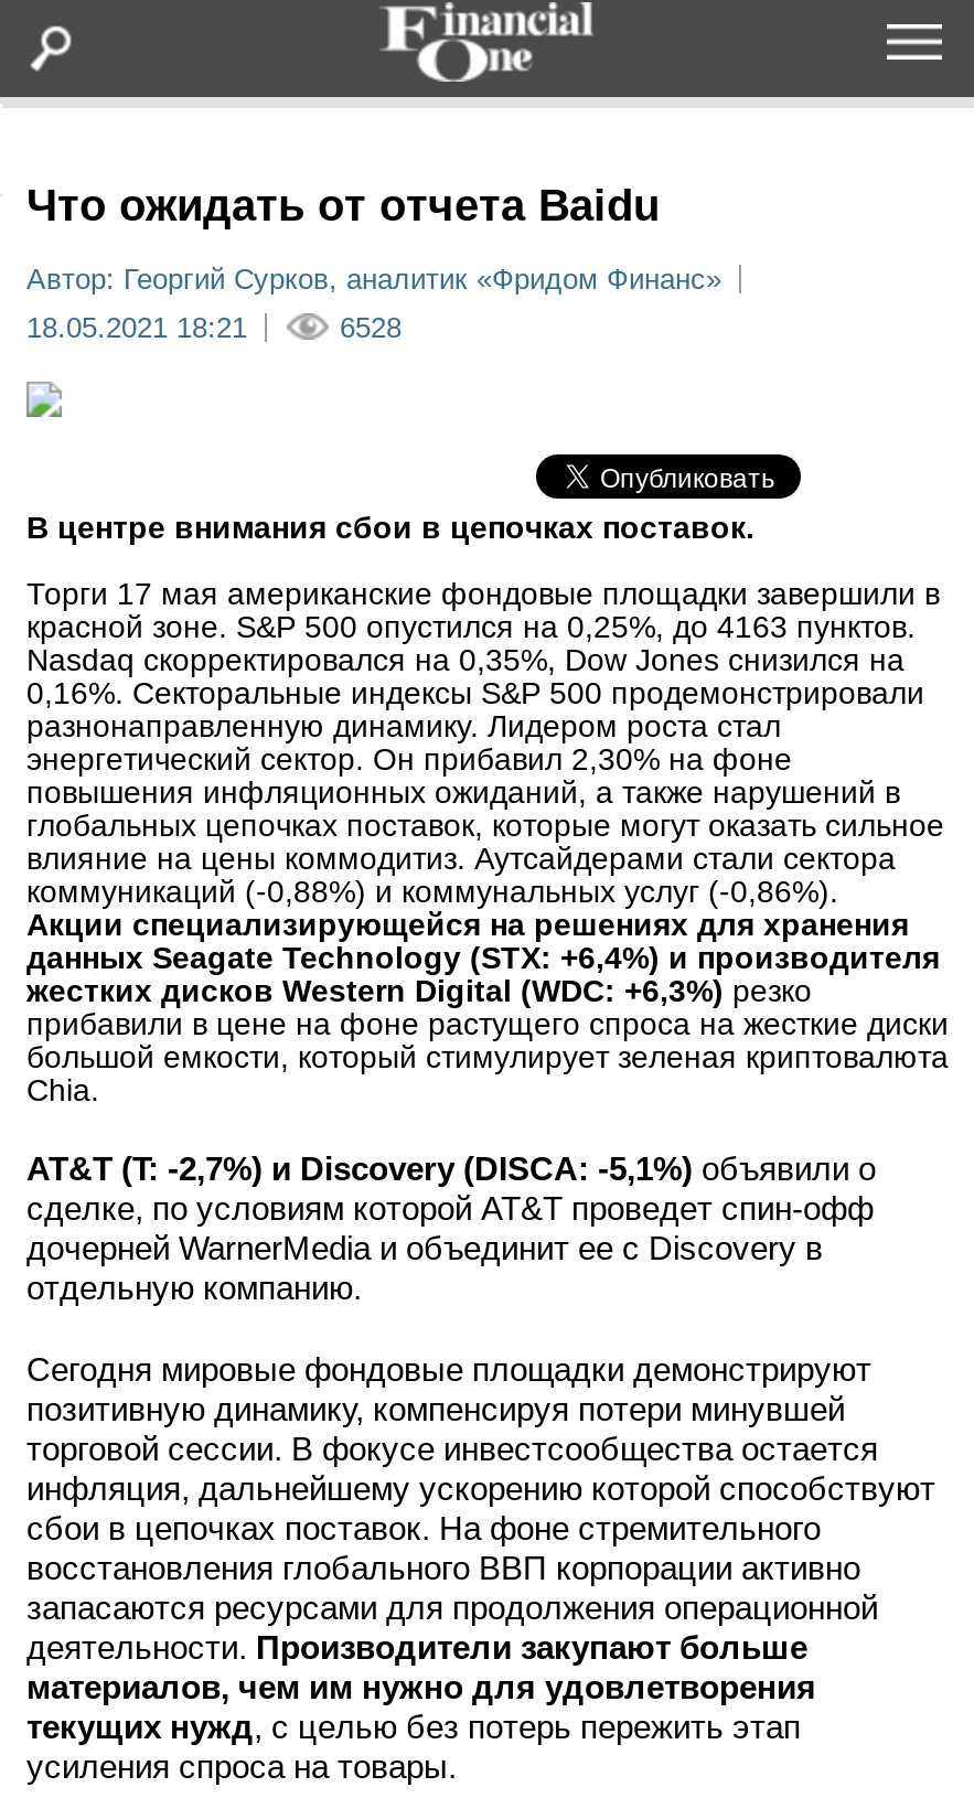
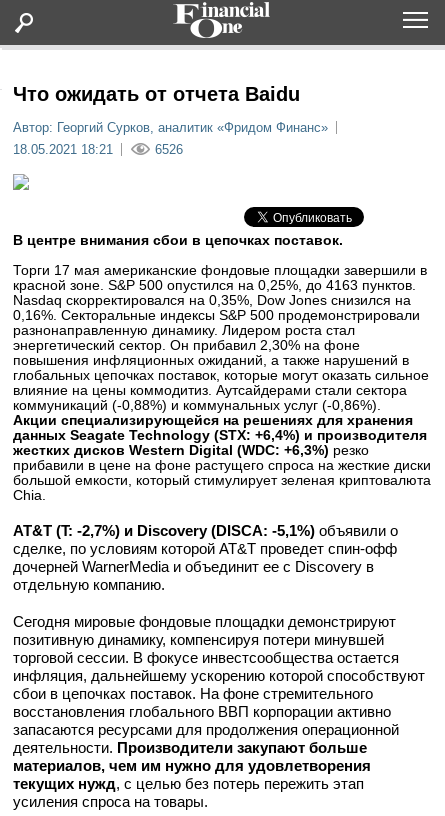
- 6528
+ 6526
